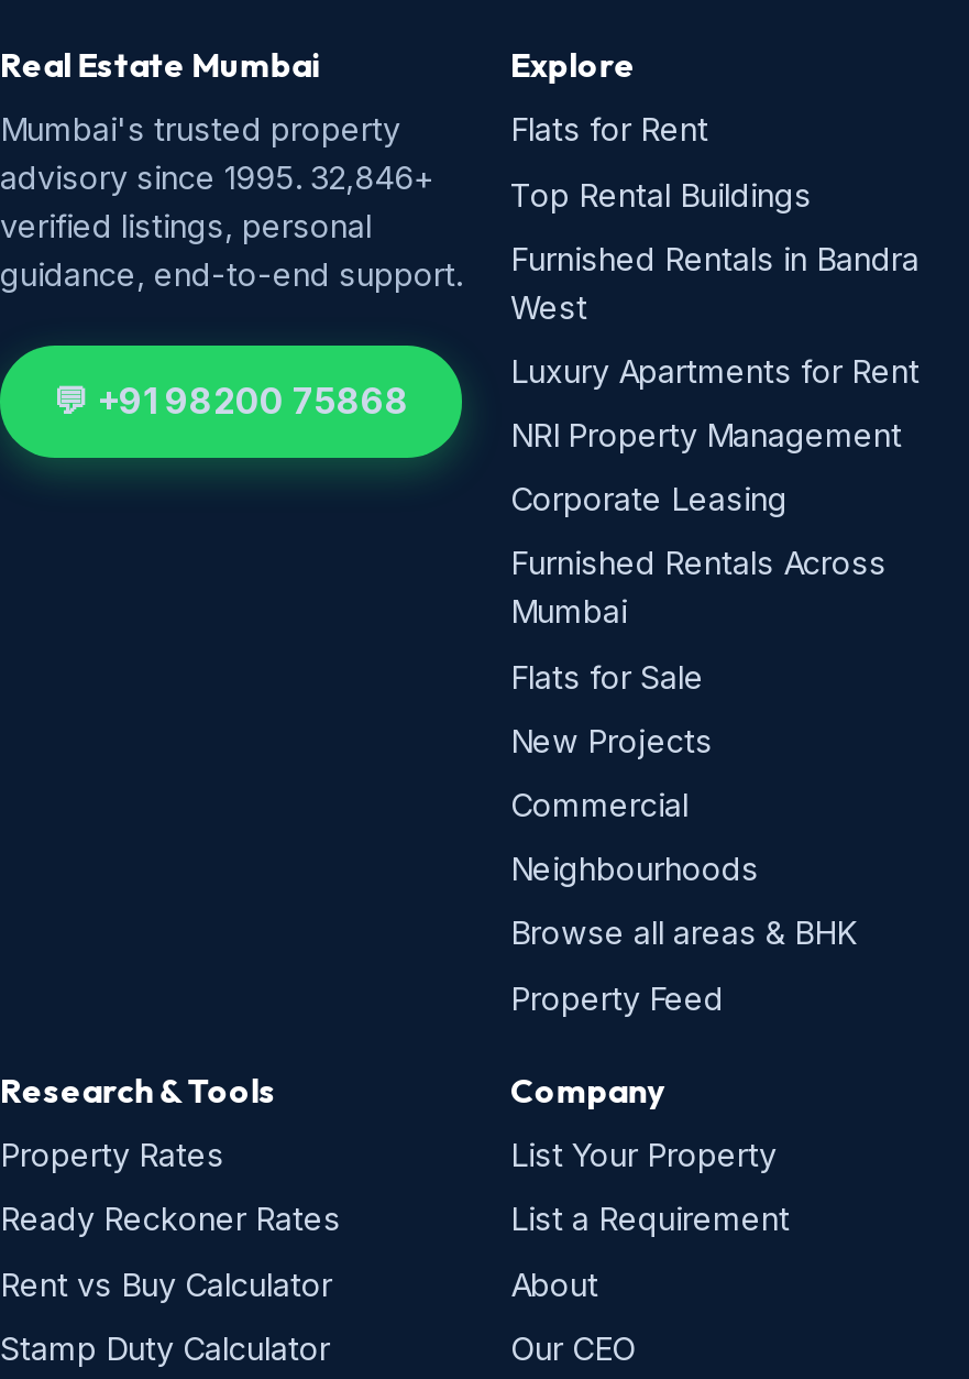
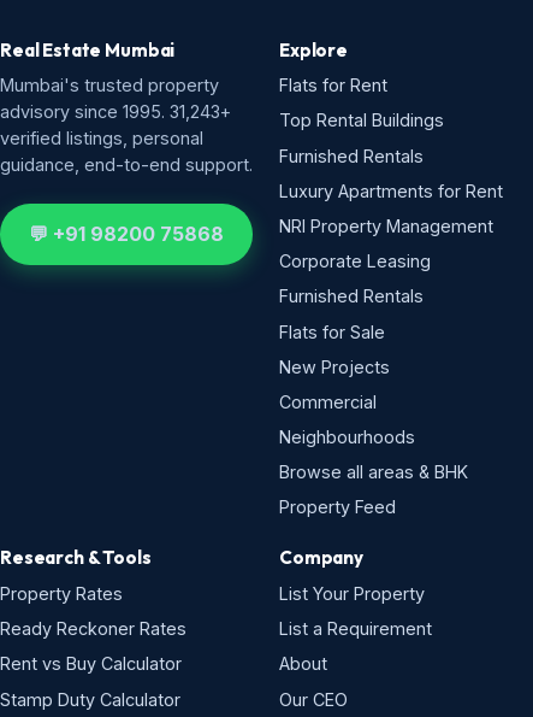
- advisory since 1995. 32,846+
+ advisory since 1995. 31,243+

- Furnished Rentals in Bandra
- West
+ Furnished Rentals

- Furnished Rentals Across
- Mumbai
+ Furnished Rentals
